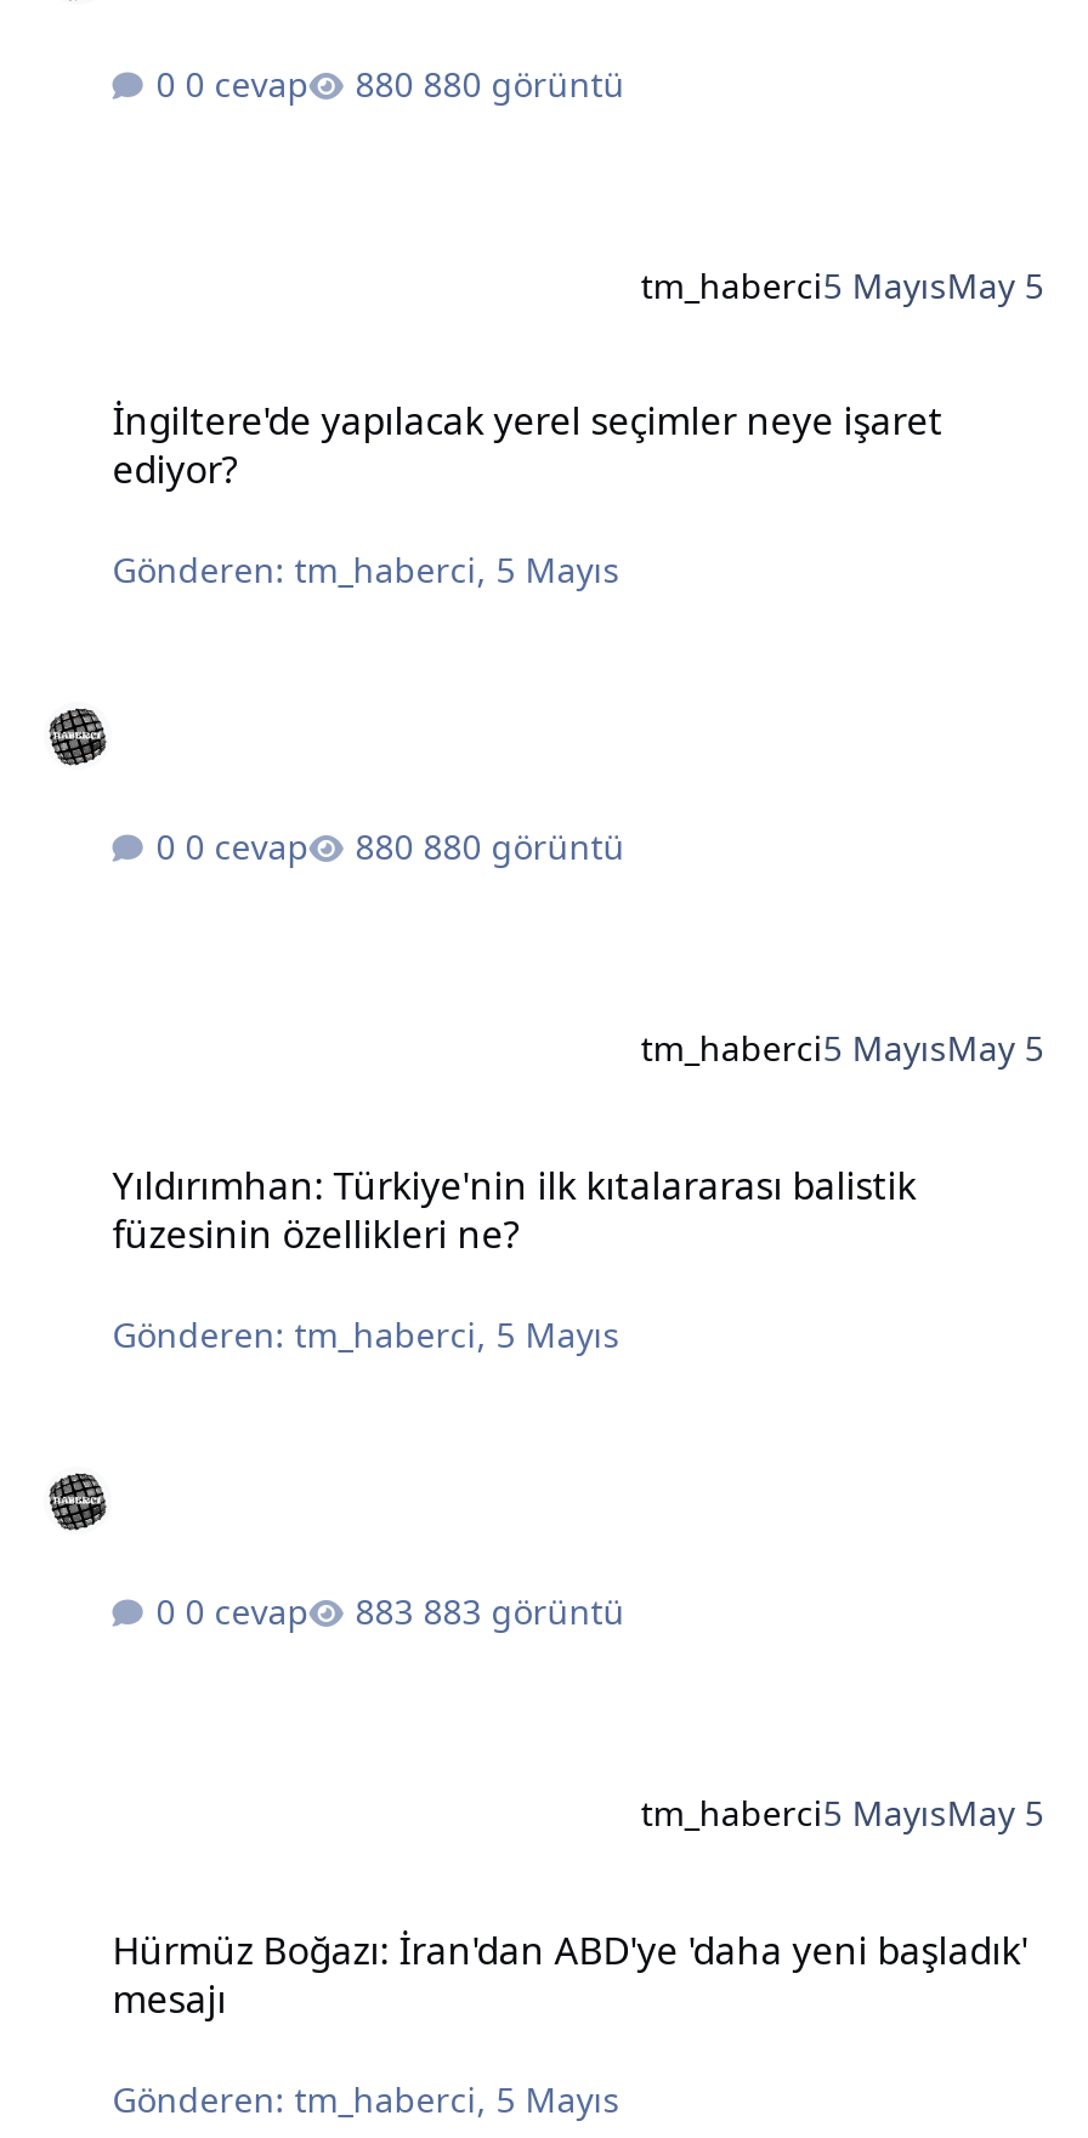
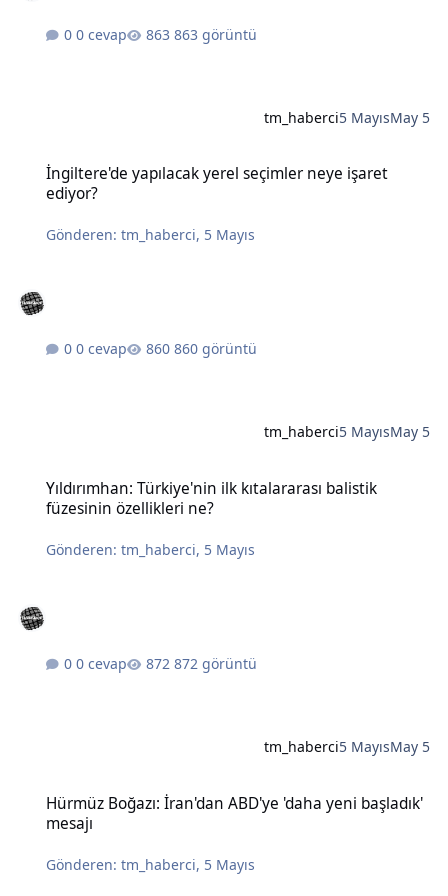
- 880 görüntü
+ 863 görüntü

- 880 görüntü
+ 860 görüntü

- 883 görüntü
+ 872 görüntü
